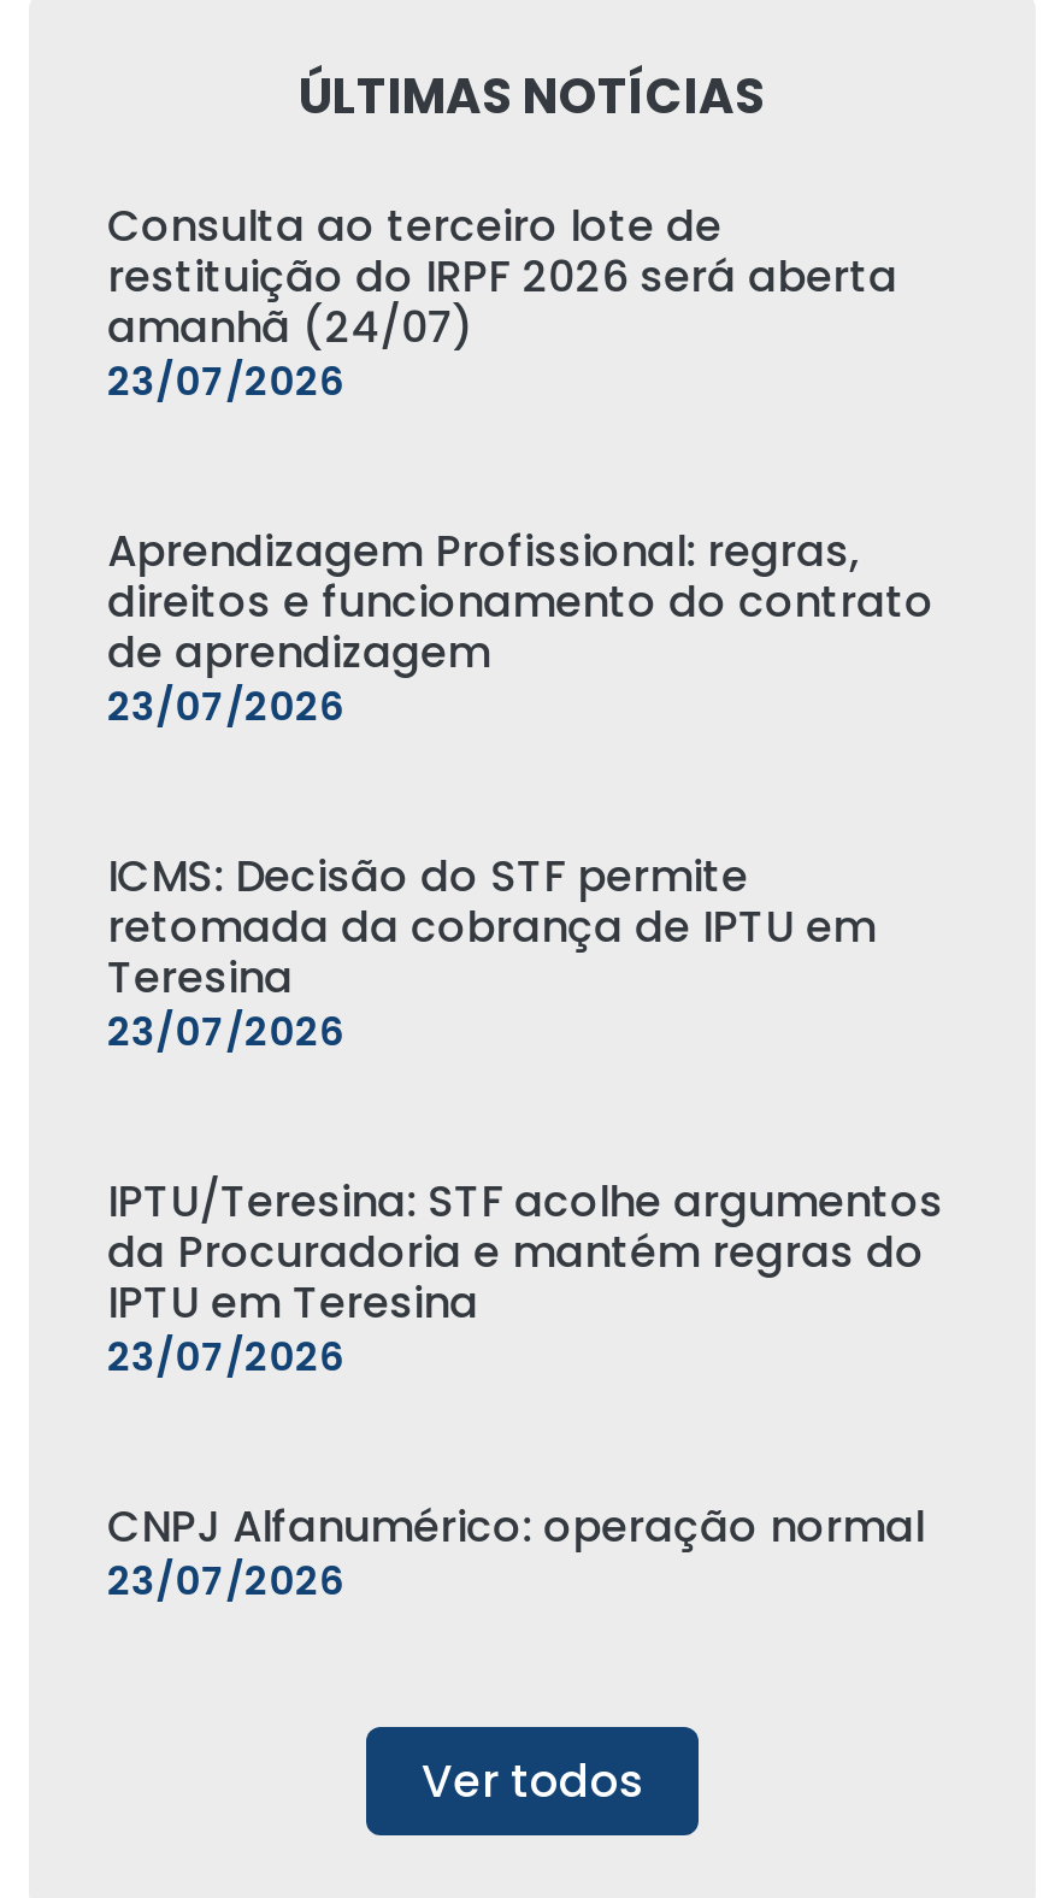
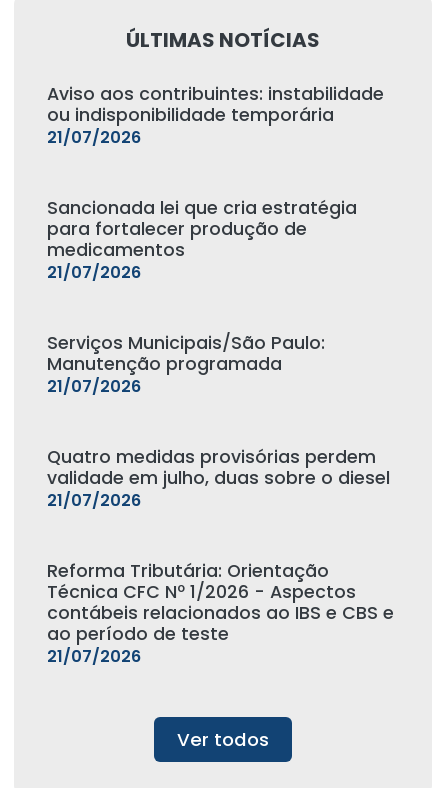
- Consulta ao terceiro lote de
- restituição do IRPF 2026 será aberta
- amanhã (24/07)
- 23/07/2026
+ Aviso aos contribuintes: instabilidade
+ ou indisponibilidade temporária
+ 21/07/2026

- Aprendizagem Profissional: regras,
- direitos e funcionamento do contrato
- de aprendizagem
- 23/07/2026
+ Sancionada lei que cria estratégia
+ para fortalecer produção de
+ medicamentos
+ 21/07/2026

- ICMS: Decisão do STF permite
- retomada da cobrança de IPTU em
- Teresina
- 23/07/2026
+ Serviços Municipais/São Paulo:
+ Manutenção programada
+ 21/07/2026

- IPTU/Teresina: STF acolhe argumentos
- da Procuradoria e mantém regras do
- IPTU em Teresina
- 23/07/2026
+ Quatro medidas provisórias perdem
+ validade em julho, duas sobre o diesel
+ 21/07/2026

- CNPJ Alfanumérico: operação normal
- 23/07/2026
+ Reforma Tributária: Orientação
+ Técnica CFC Nº 1/2026 - Aspectos
+ contábeis relacionados ao IBS e CBS e
+ ao período de teste
+ 21/07/2026
